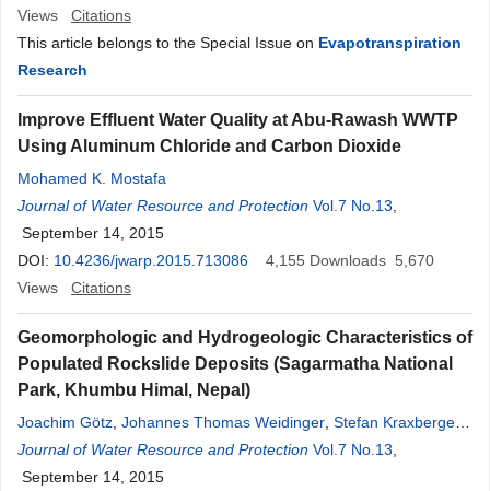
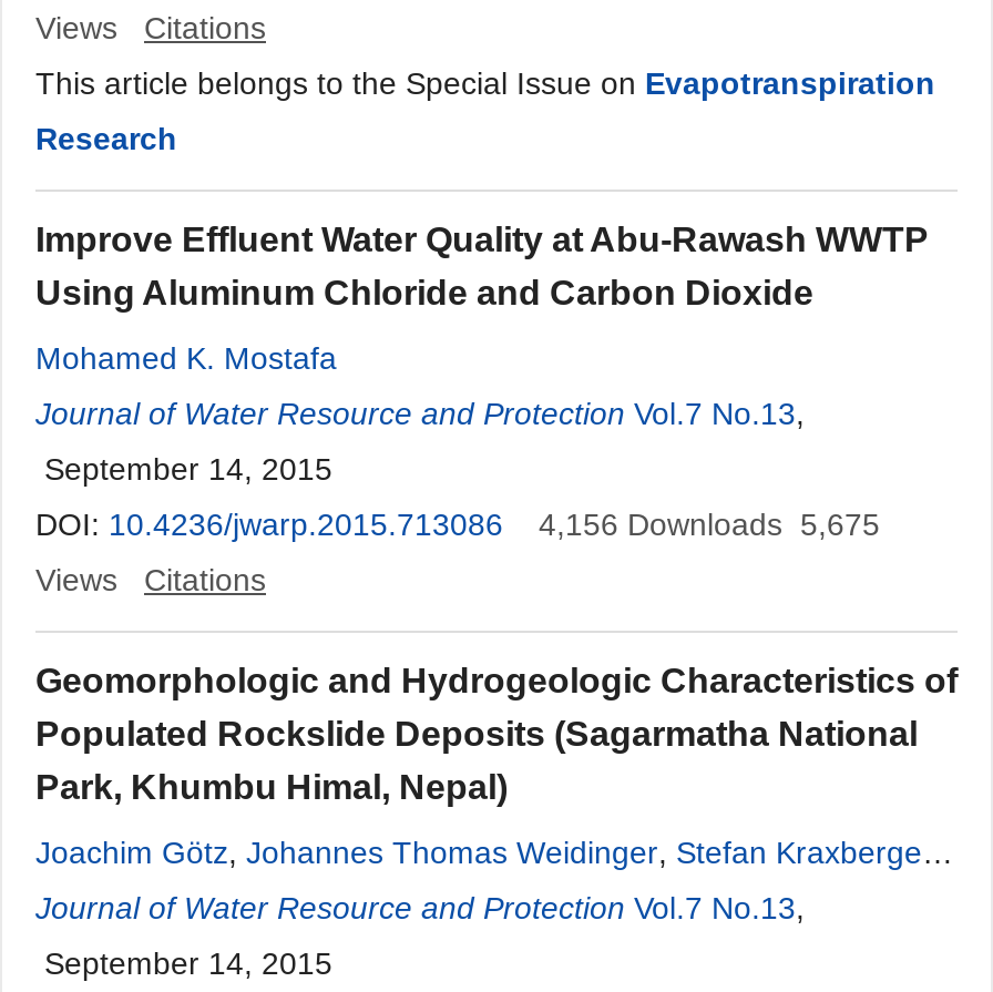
- DOI: 10.4236/jwarp.2015.713086 4,155 Downloads 5,670
+ DOI: 10.4236/jwarp.2015.713086 4,156 Downloads 5,675
